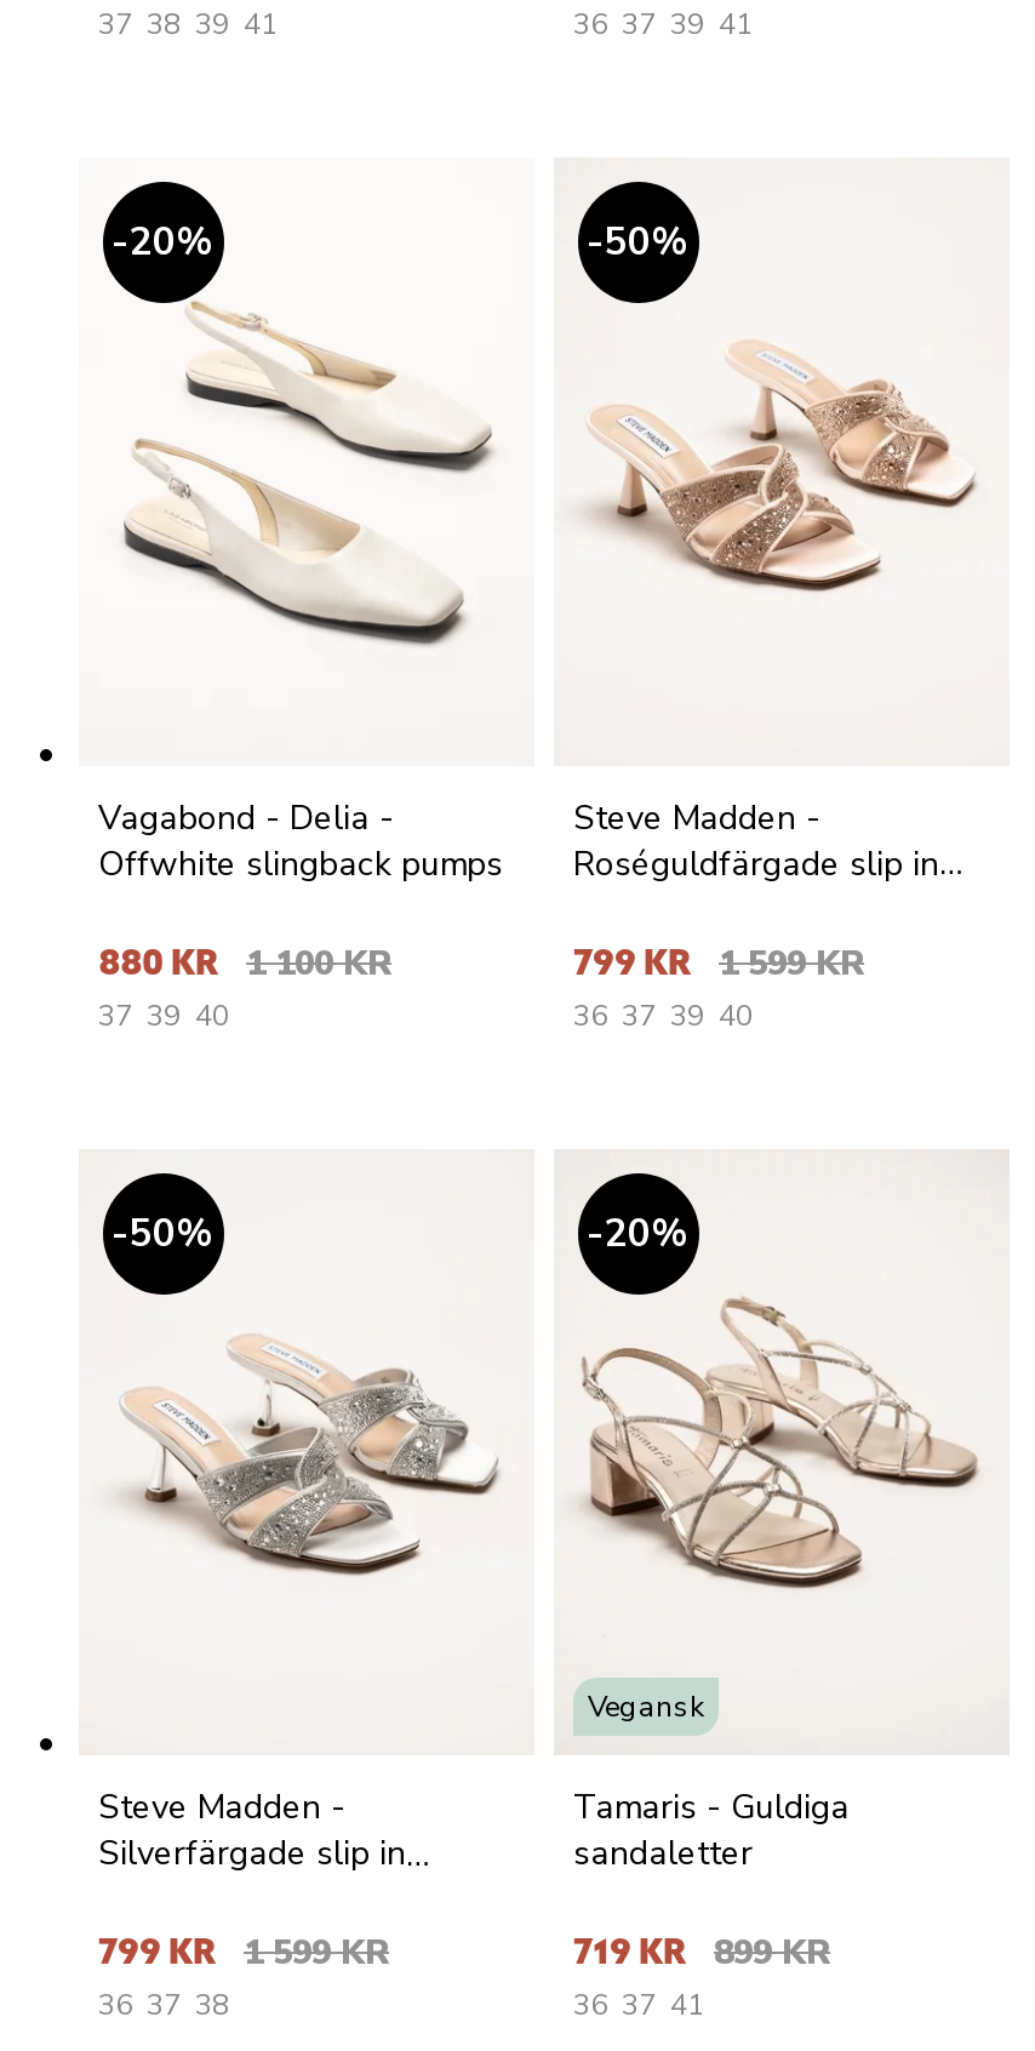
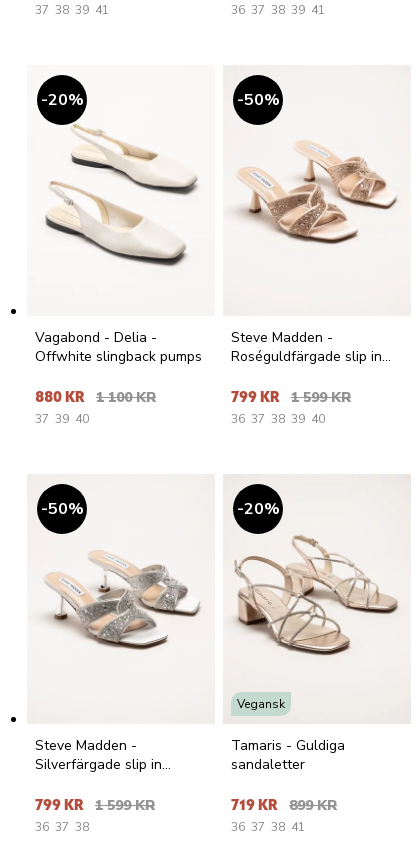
- 36 37 39 41
+ 36 37 38 39 41

- 36 37 39 40
+ 36 37 38 39 40

- 36 37 41
+ 36 37 38 41
